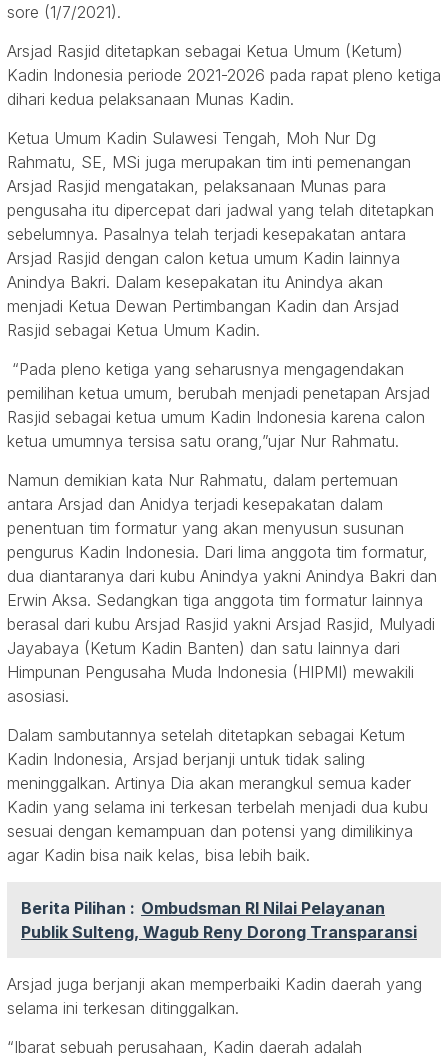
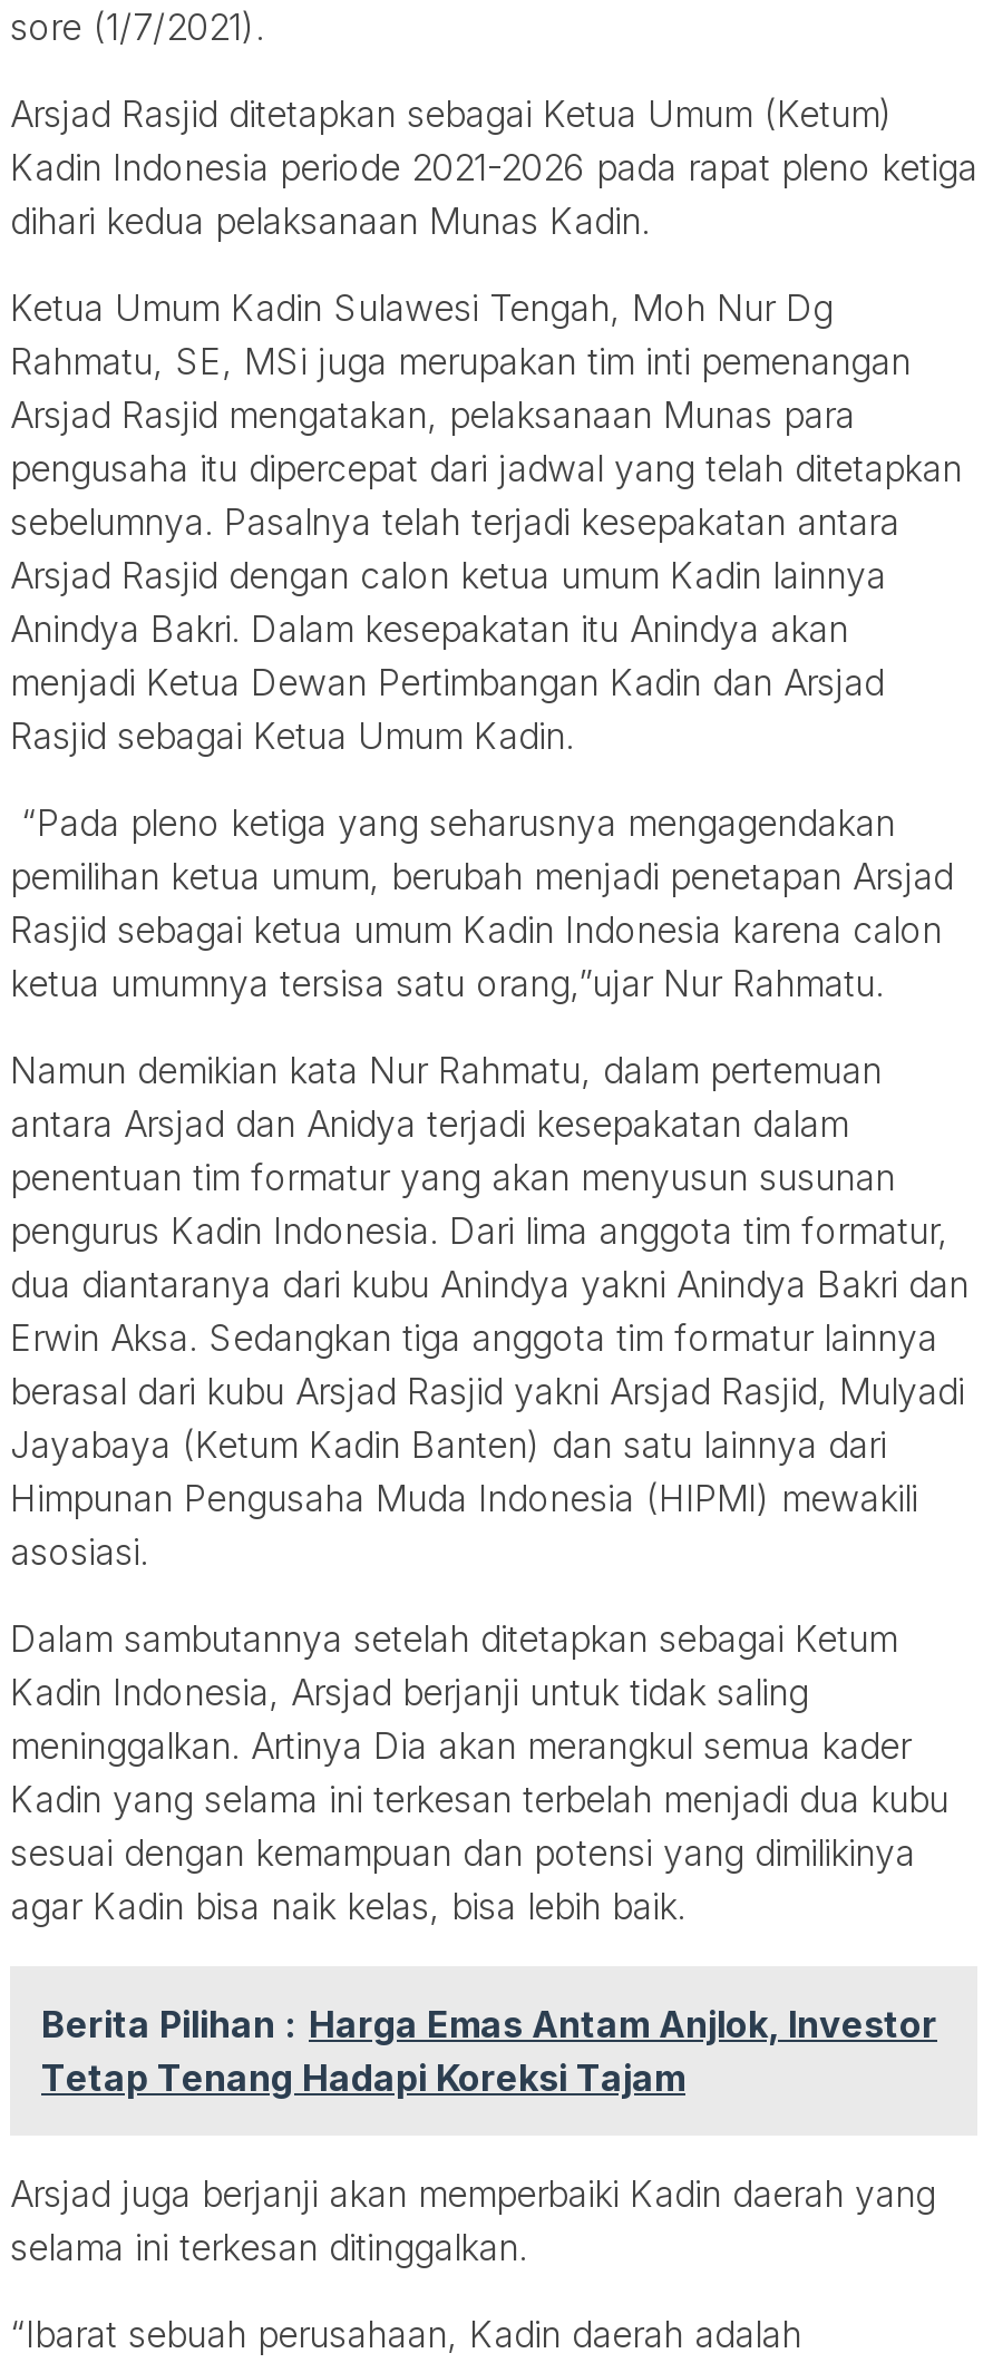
- Berita Pilihan : Ombudsman RI Nilai Pelayanan
- Publik Sulteng, Wagub Reny Dorong Transparansi
+ Berita Pilihan : Harga Emas Antam Anjlok, Investor
+ Tetap Tenang Hadapi Koreksi Tajam
